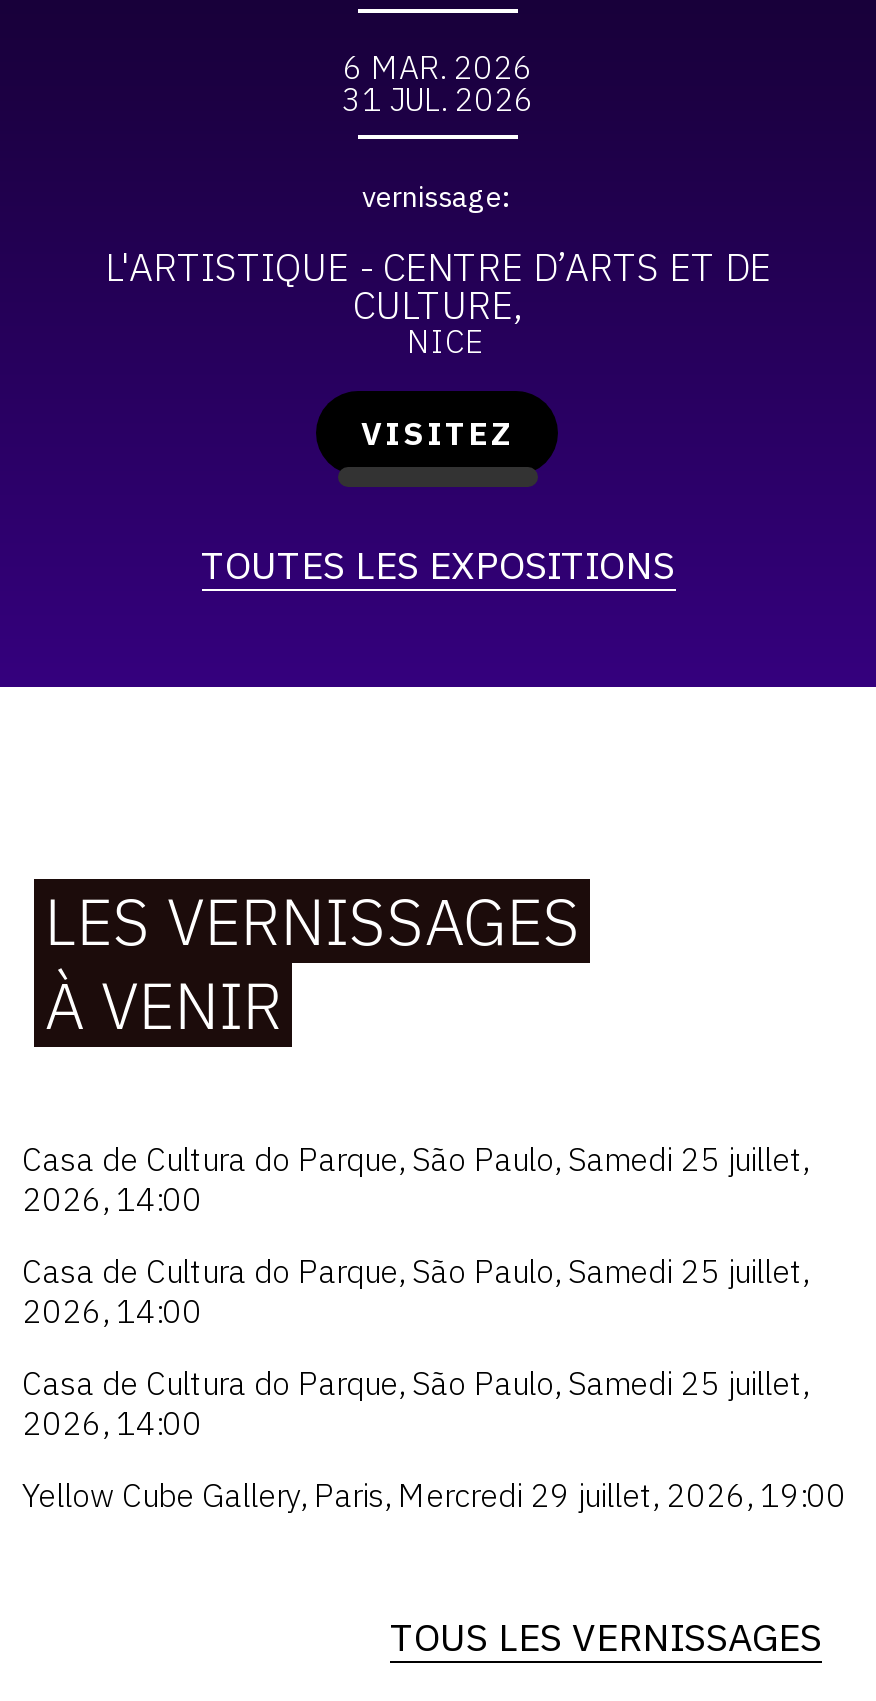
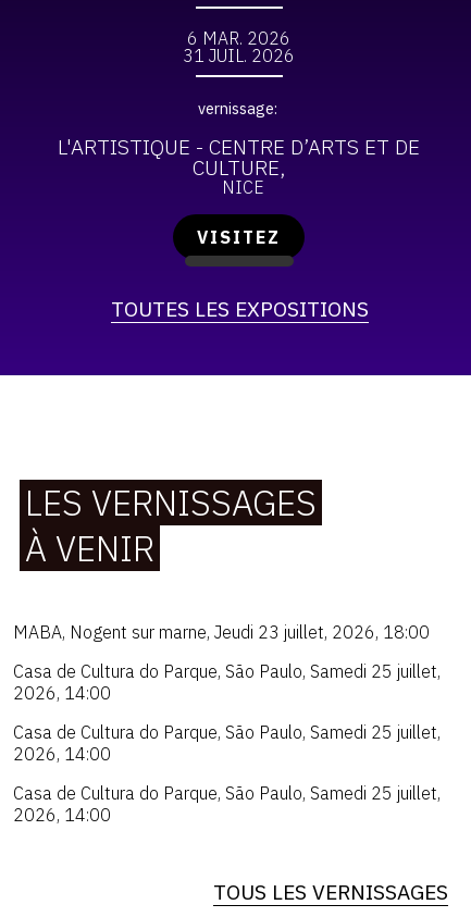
- 31 JUL. 2026
+ 31 JUIL. 2026

+ MABA, Nogent sur marne, Jeudi 23 juillet, 2026, 18:00

moved down: Casa de Cultura do Parque, São Paulo, Samedi 25 juillet, | 2026, 14:00 | Casa de Cultura do Parque, São Paulo, Samedi 25 juillet, | 2026, 14:00 | Casa de Cultura do Parque, São Paulo, Samedi 25 juillet, | 2026, 14:00

- Yellow Cube Gallery, Paris, Mercredi 29 juillet, 2026, 19:00
